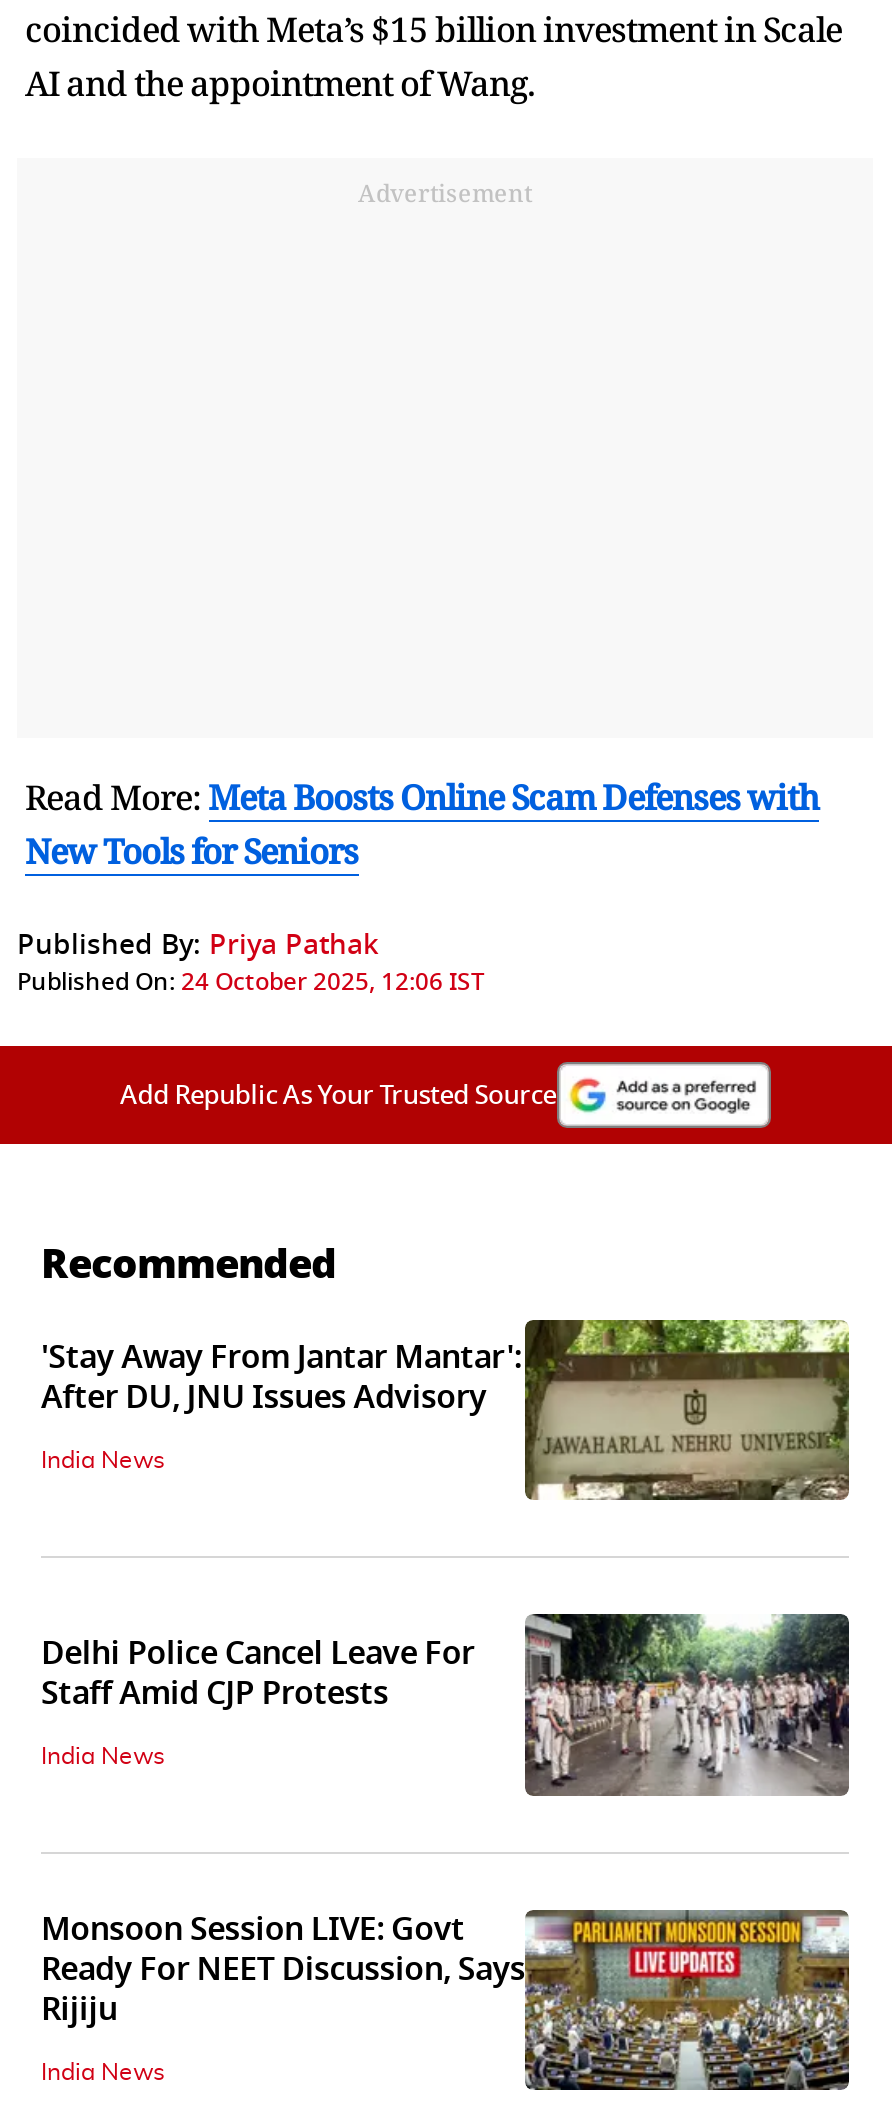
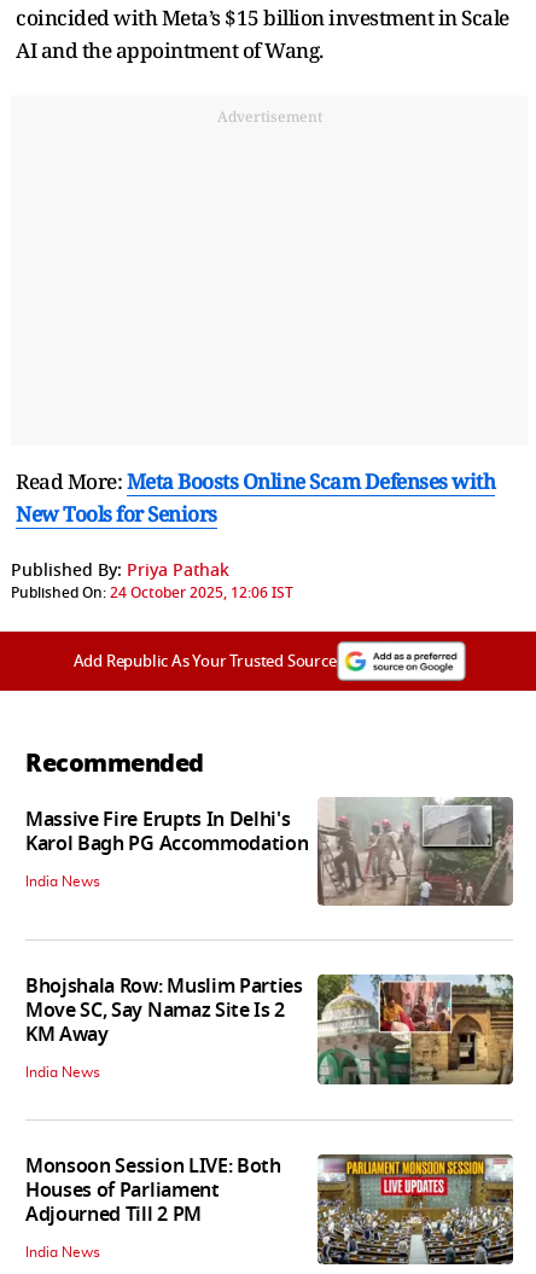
- [image]
- 'Stay Away From Jantar Mantar':
- After DU, JNU Issues Advisory
+ [image]
+ Massive Fire Erupts In Delhi's
+ Karol Bagh PG Accommodation

- [image]
- Delhi Police Cancel Leave For
- Staff Amid CJP Protests
+ [image]
+ Bhojshala Row: Muslim Parties
+ Move SC, Say Namaz Site Is 2
+ KM Away

- Monsoon Session LIVE: Govt
- Ready For NEET Discussion, Says
- Rijiju
+ Monsoon Session LIVE: Both
+ Houses of Parliament
+ Adjourned Till 2 PM
